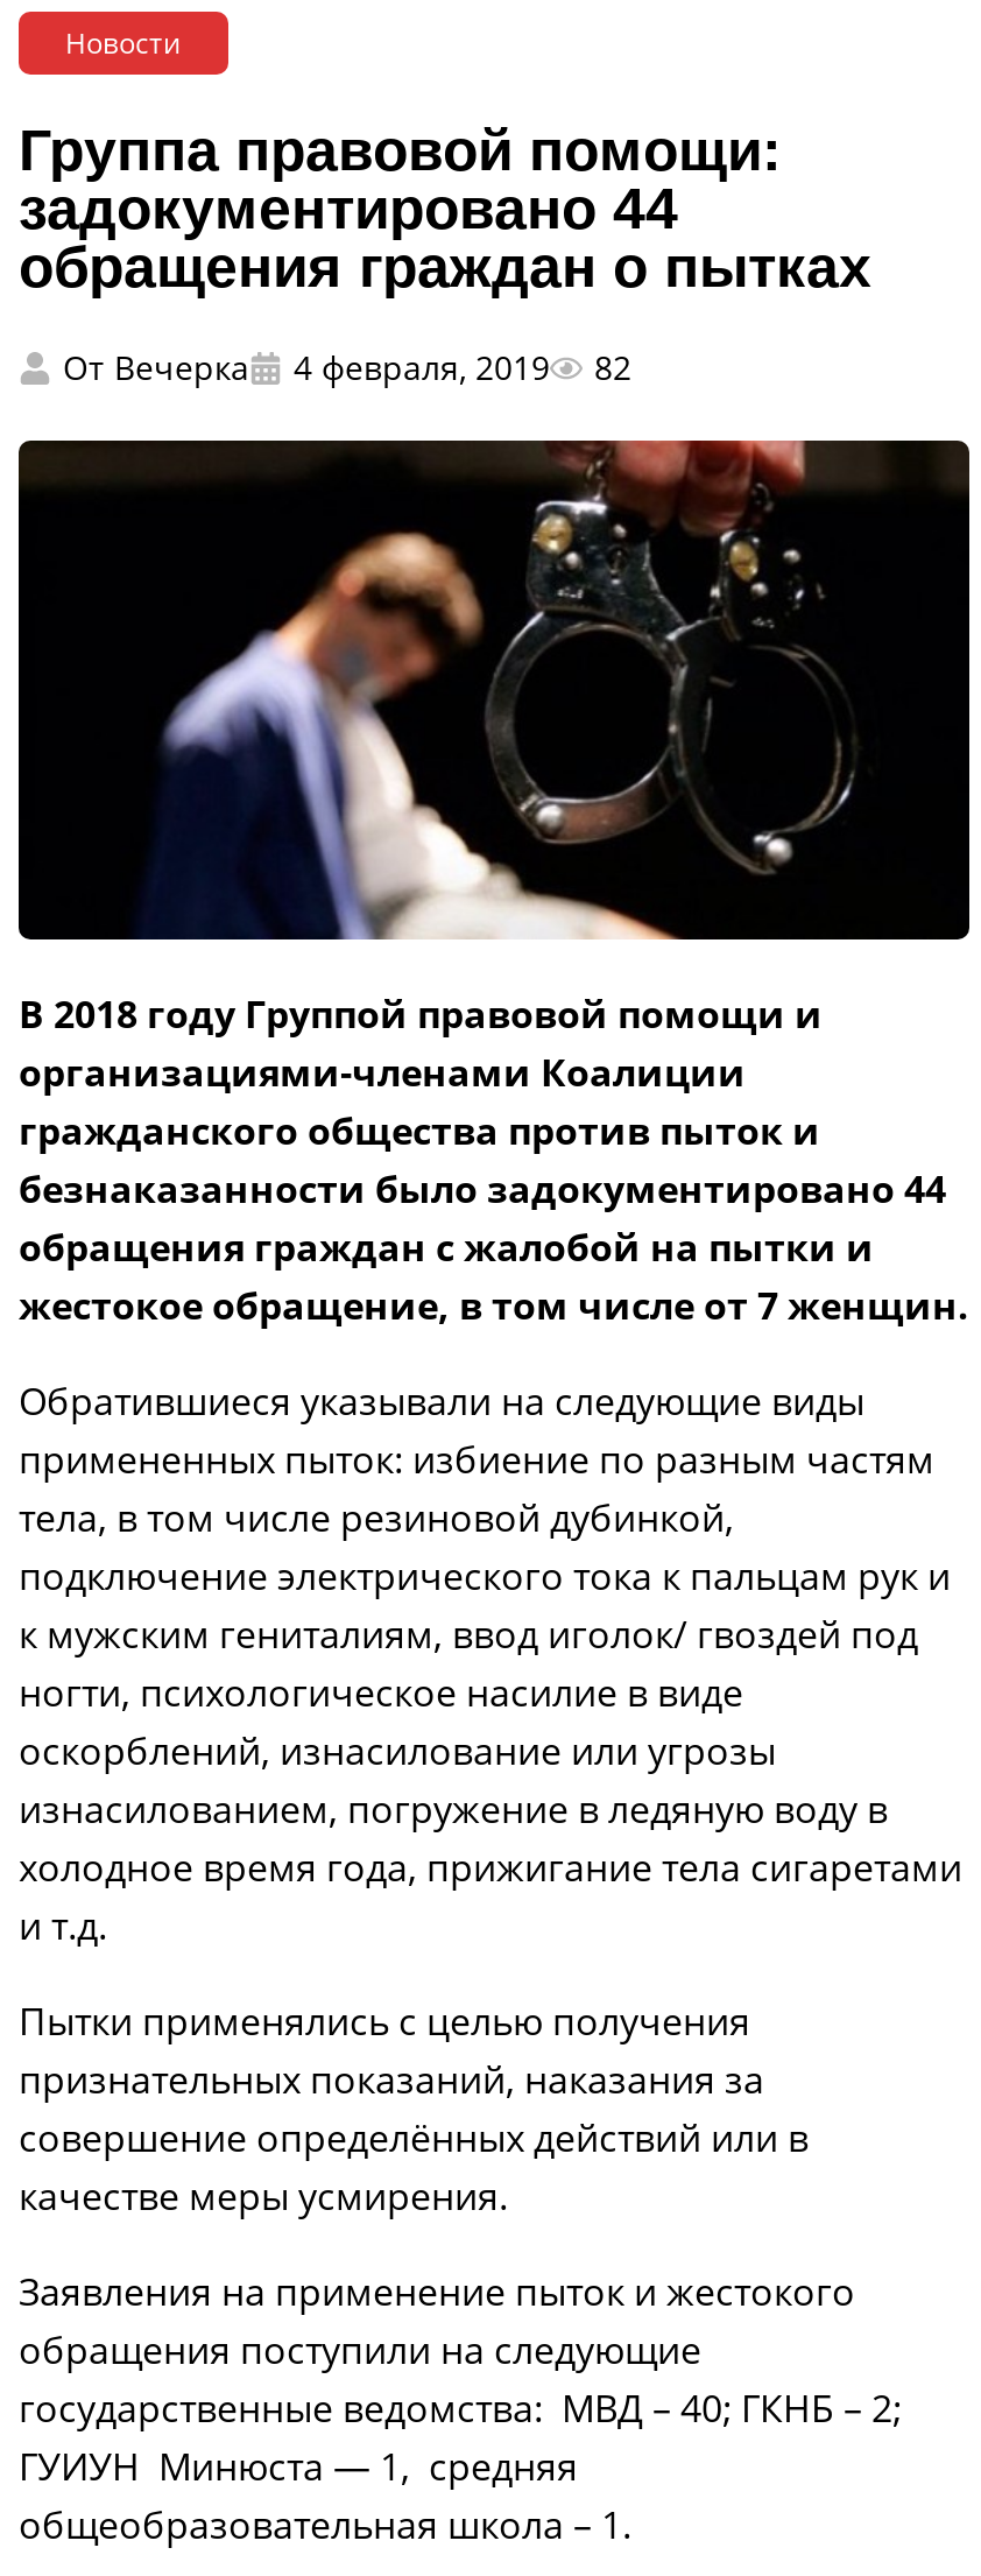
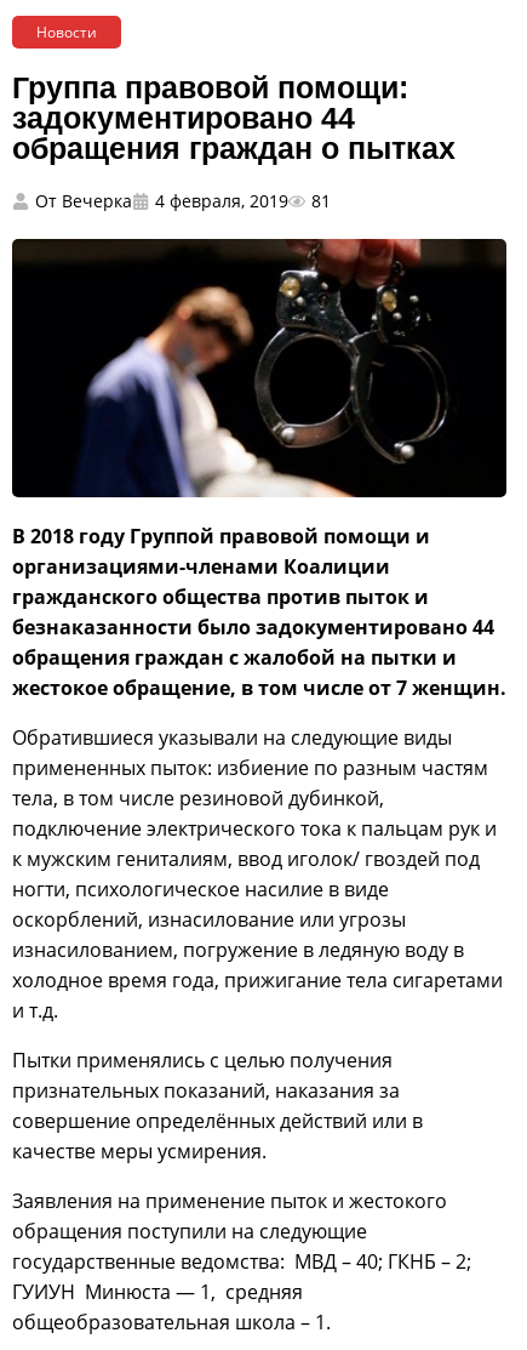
- От Вечерка 4 февраля, 2019 82
+ От Вечерка 4 февраля, 2019 81
